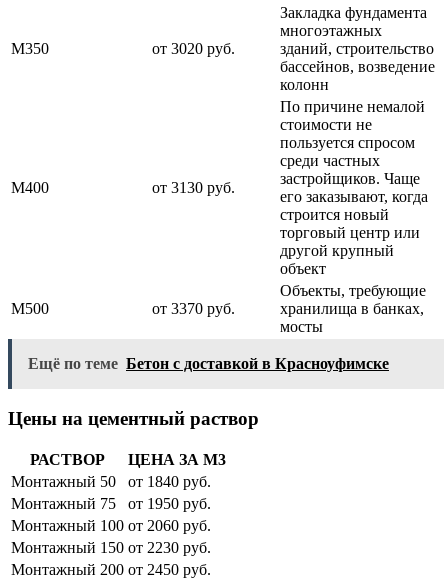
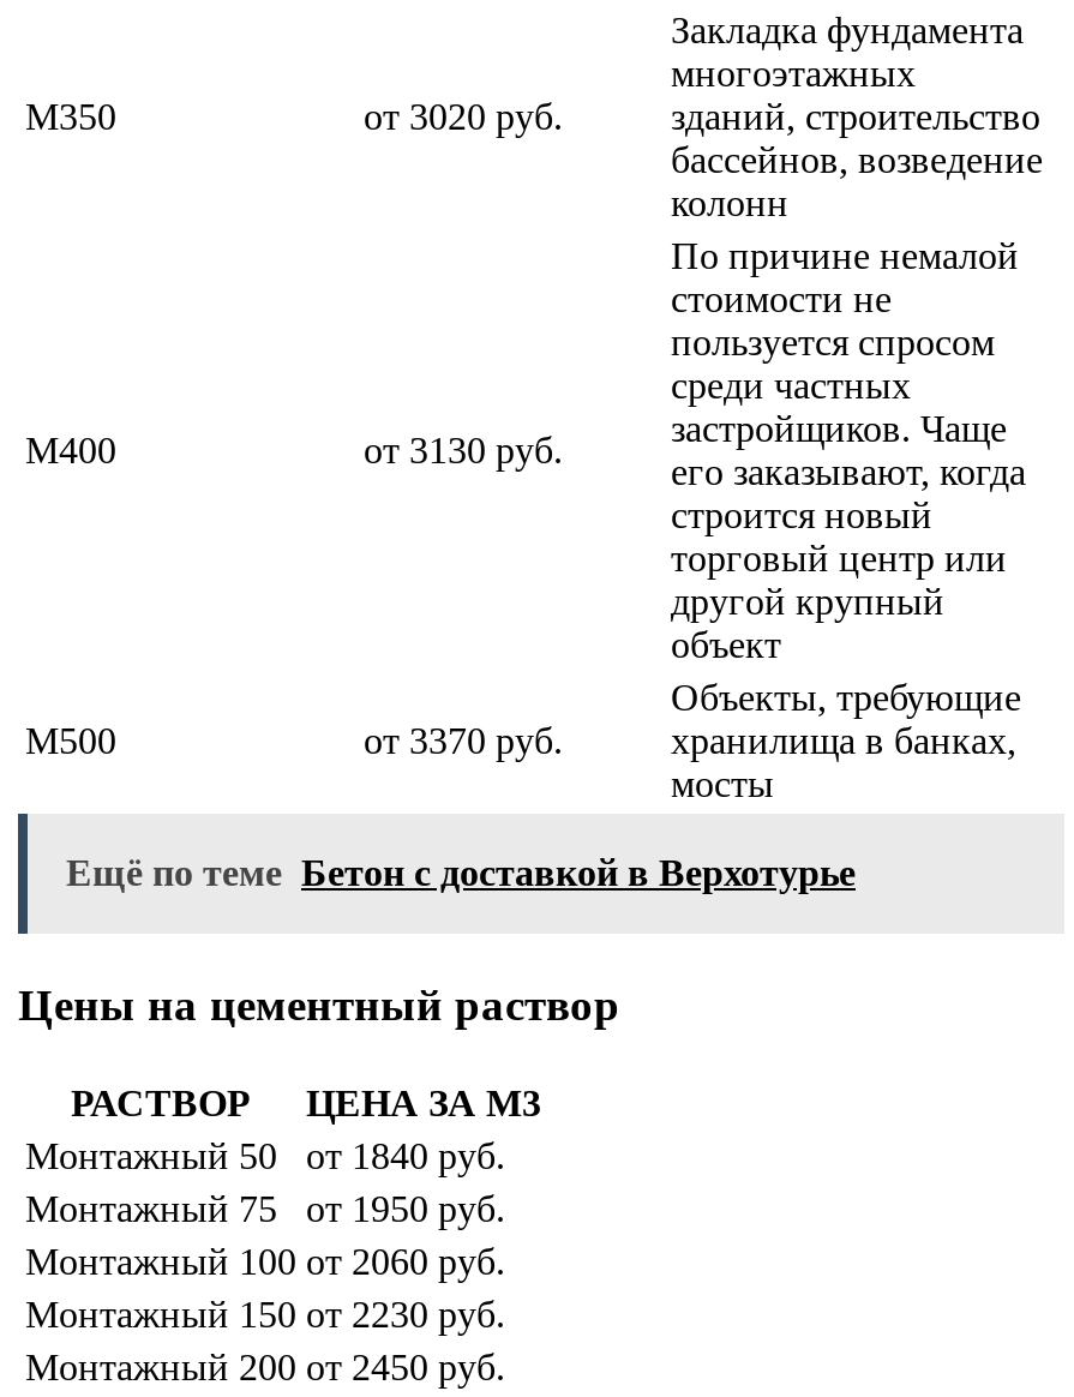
- Ещё по теме Бетон с доставкой в Красноуфимске
+ Ещё по теме Бетон с доставкой в Верхотурье
